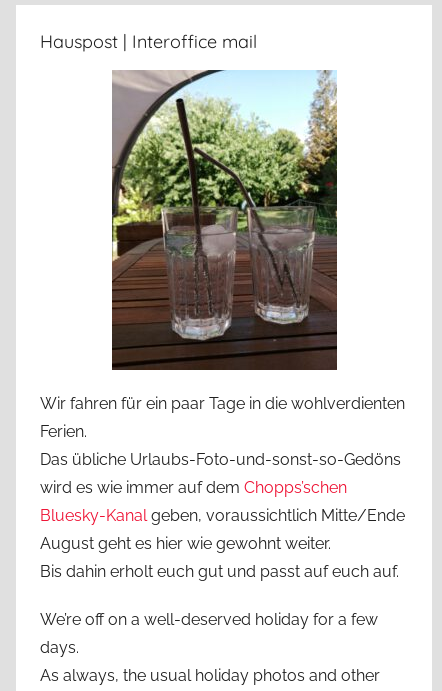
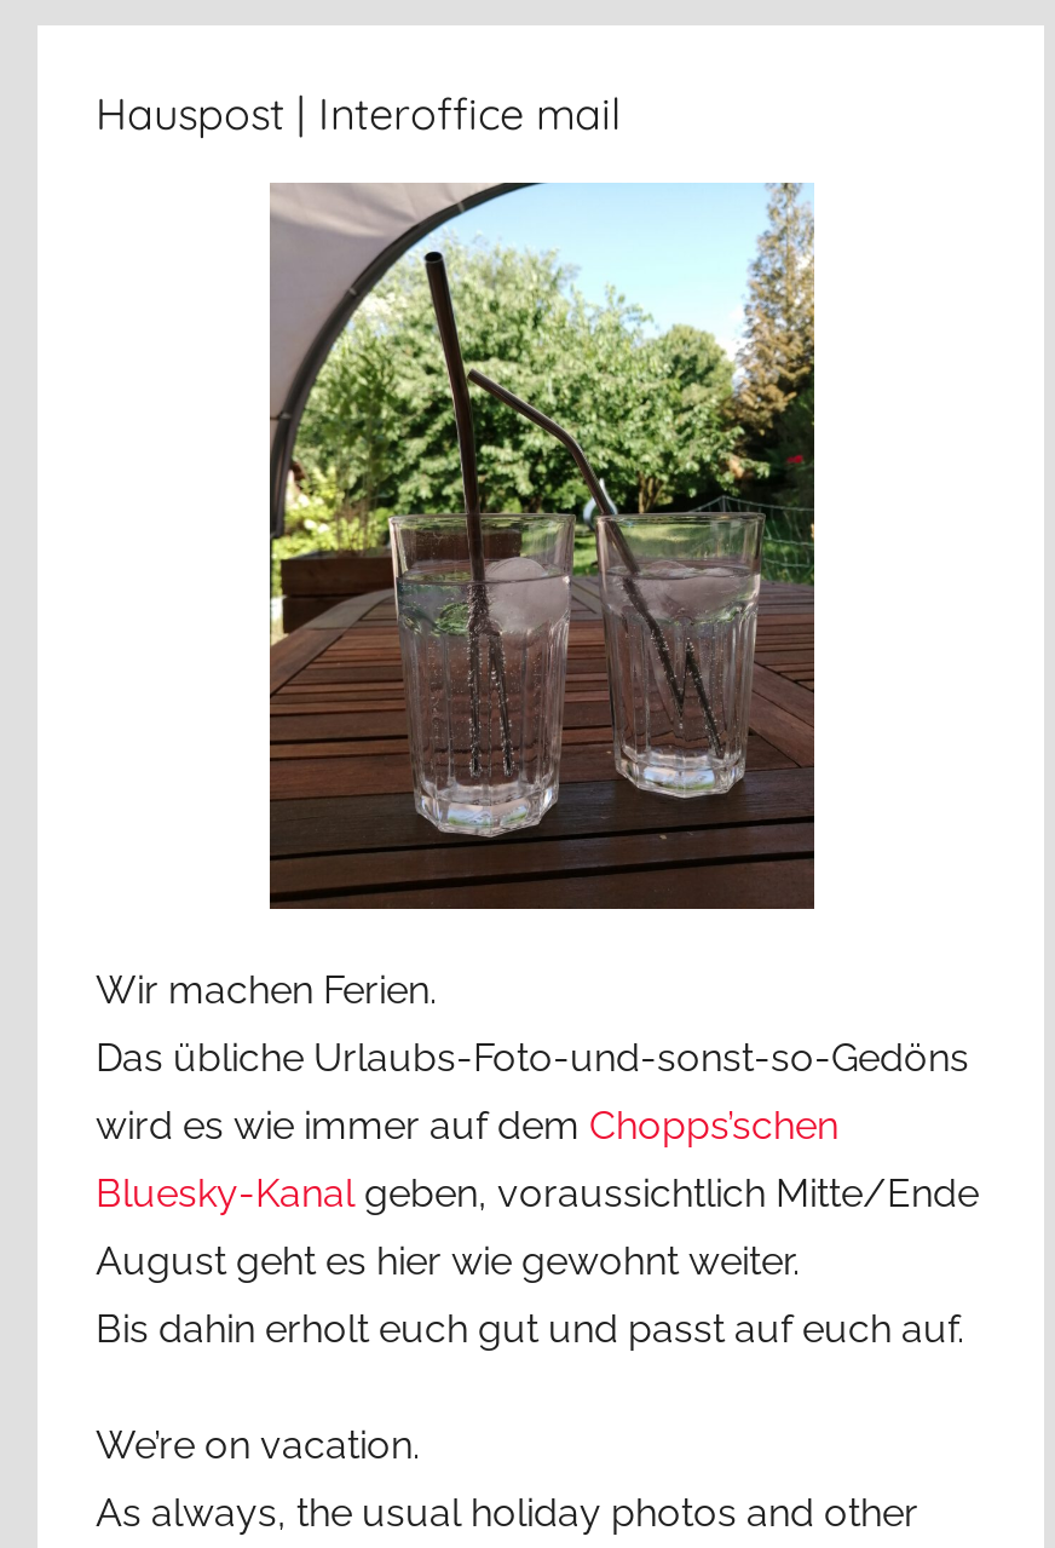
- Wir fahren für ein paar Tage in die wohlverdienten
- Ferien.
+ Wir machen Ferien.

- We’re off on a well-deserved holiday for a few
- days.
+ We’re on vacation.
